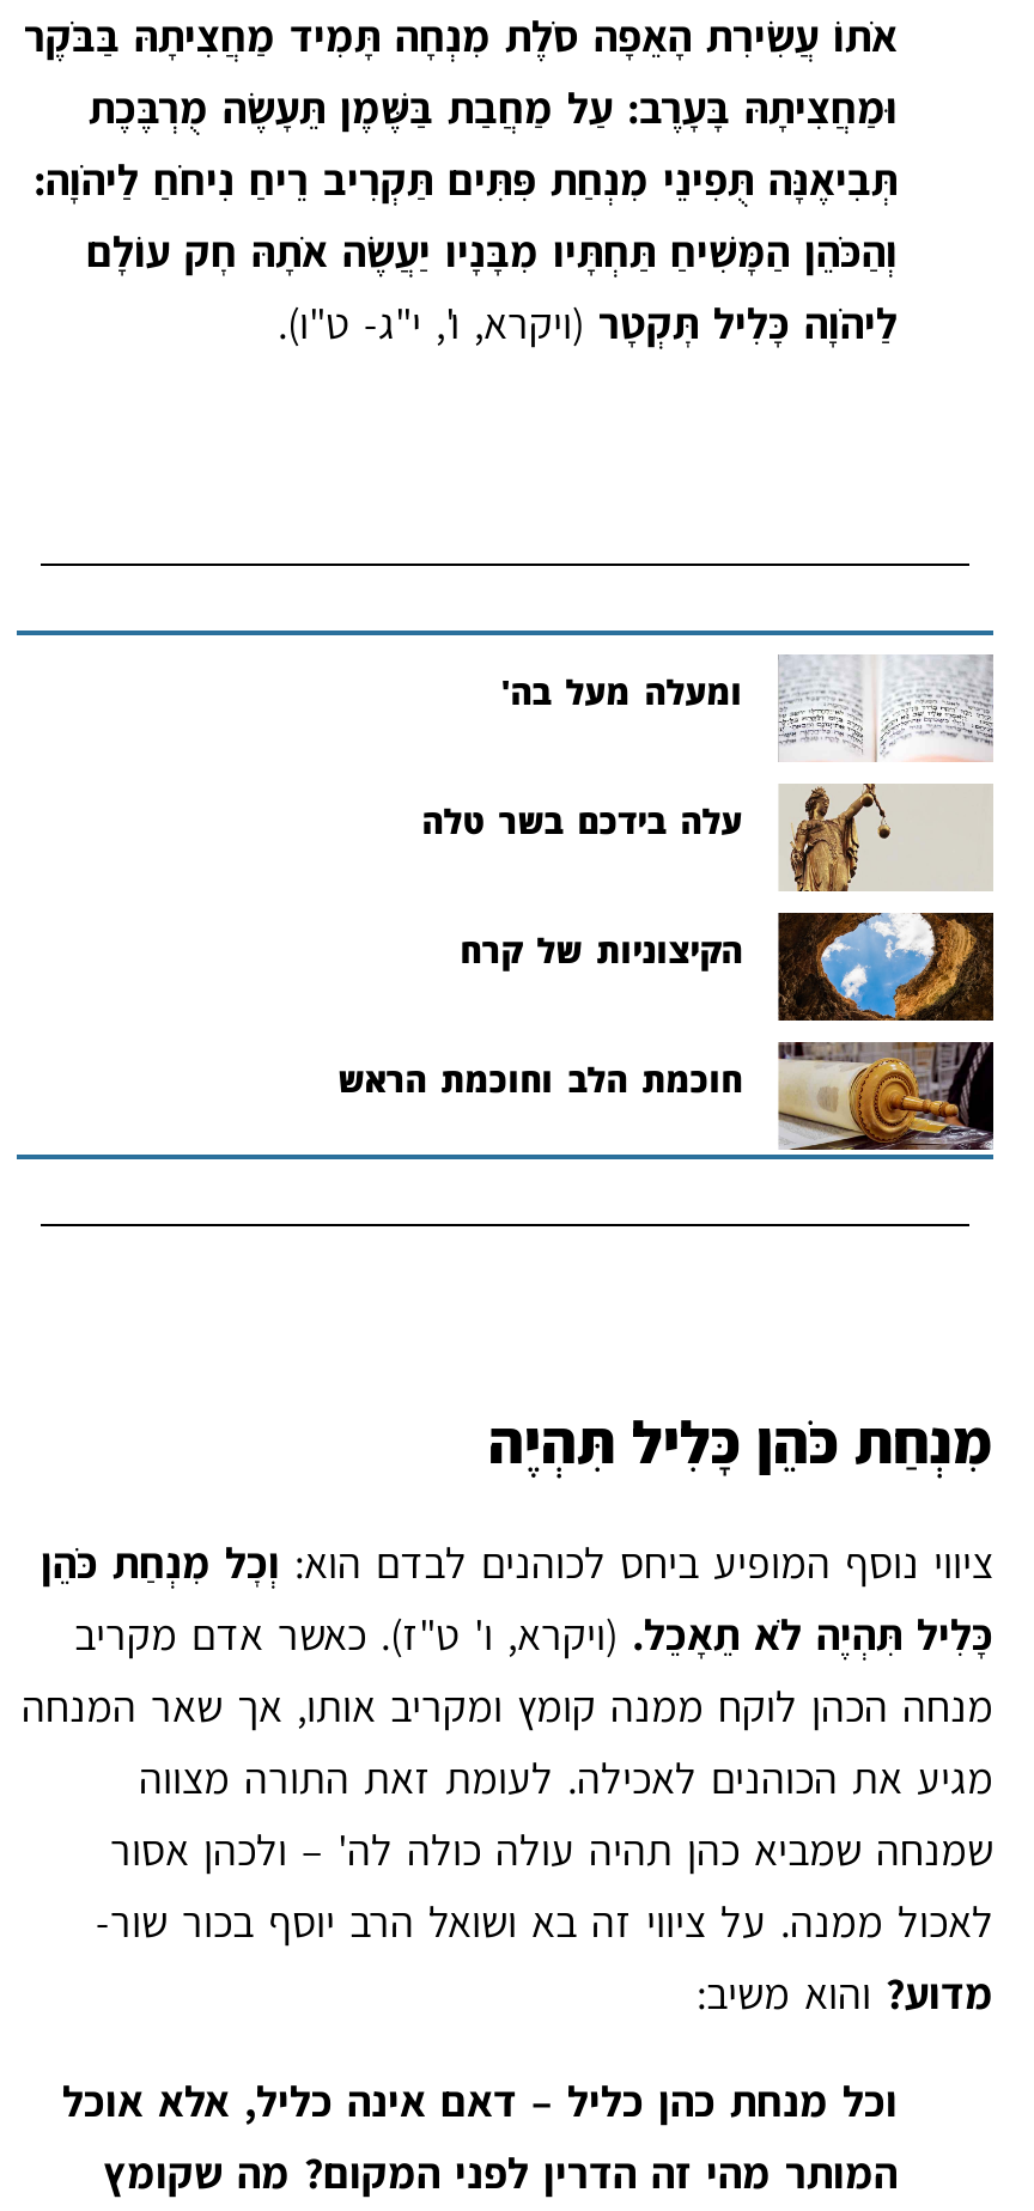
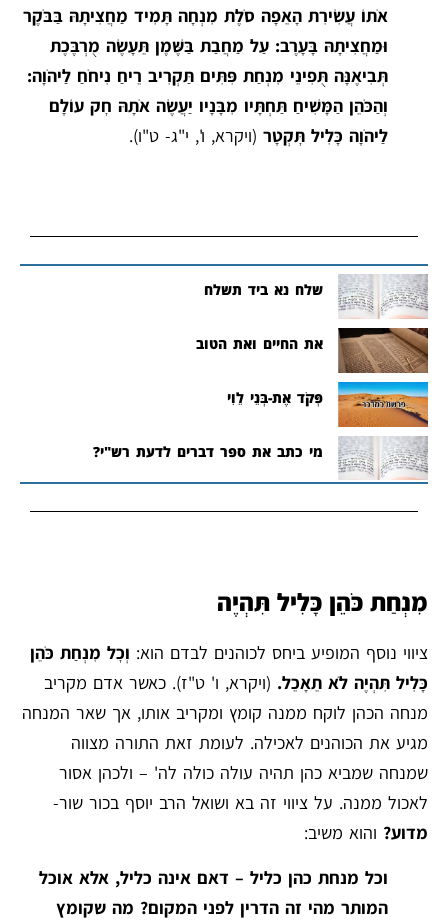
- ומעלה מעל בה'
+ שלח נא ביד תשלח

- [image]
- עלה בידכם בשר טלה
+ [image]
+ את החיים ואת הטוב

- [image]
- הקיצוניות של קרח
+ [image]
+ פְּקֹד אֶת-בְּנֵי לֵוִי

- חוכמת הלב וחוכמת הראש
+ מי כתב את ספר דברים לדעת רש"י?
